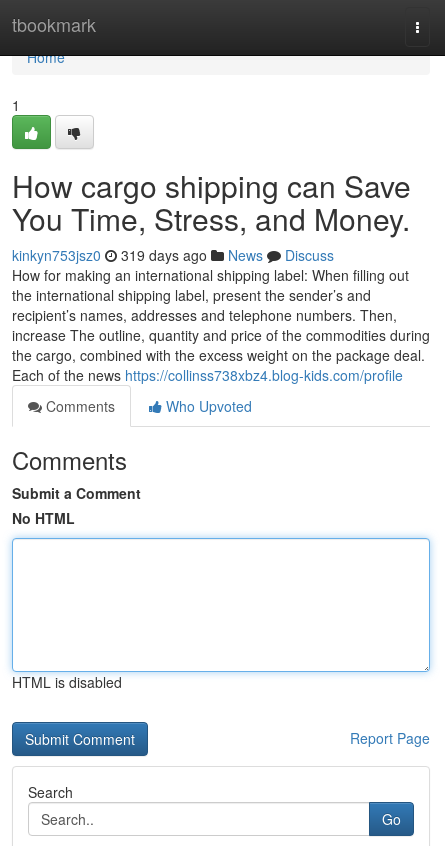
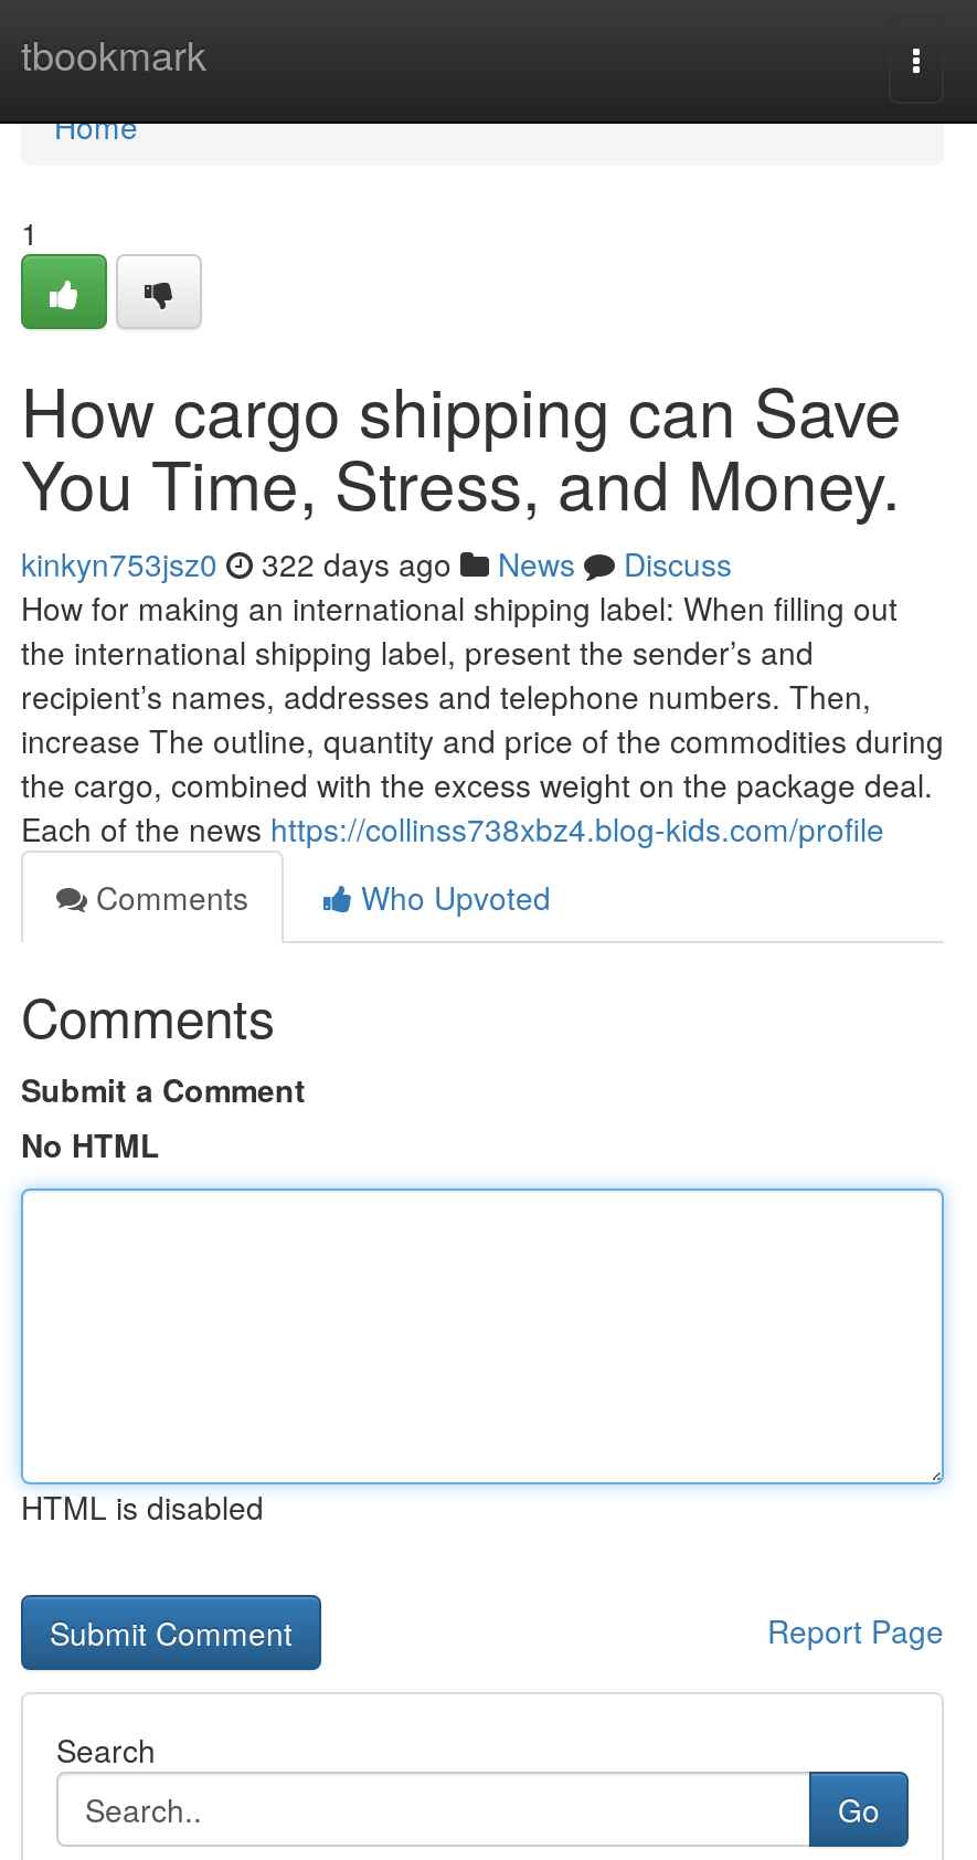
- kinkyn753jsz0 319 days ago News Discuss
+ kinkyn753jsz0 322 days ago News Discuss
